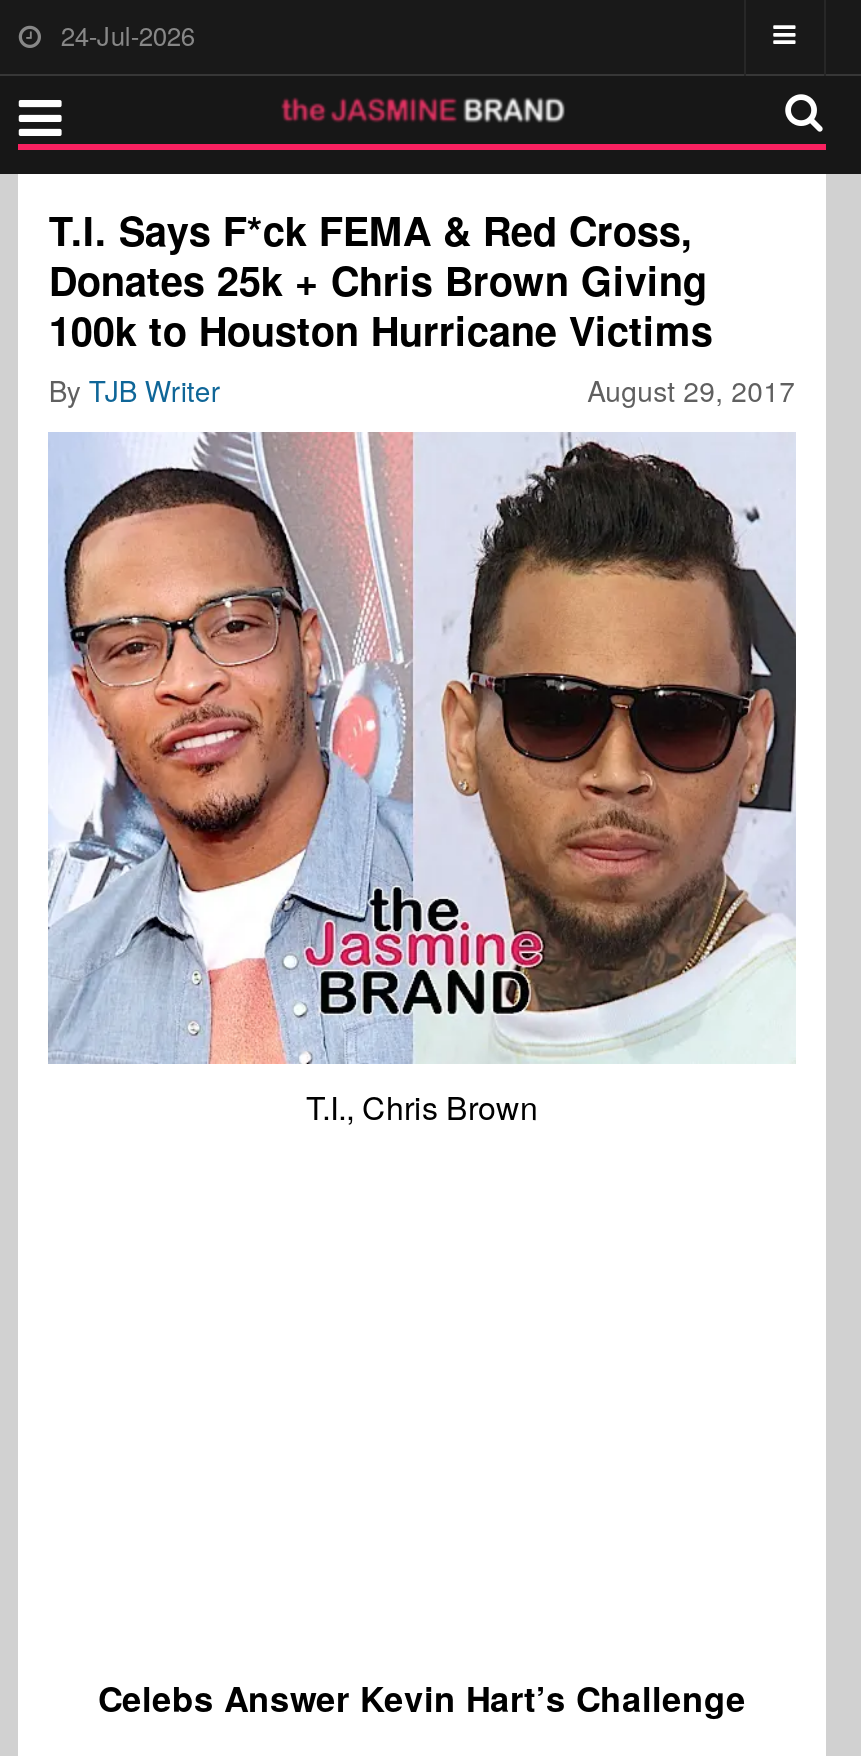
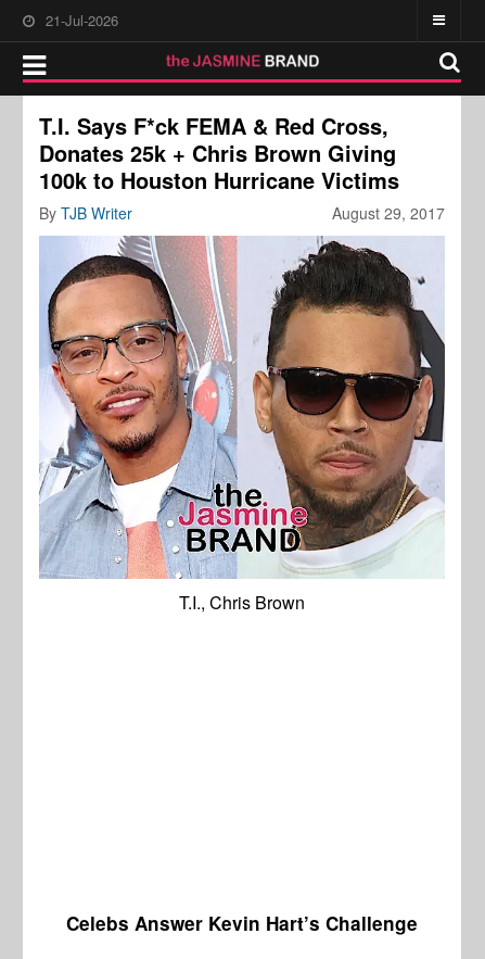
- 24-Jul-2026
+ 21-Jul-2026
